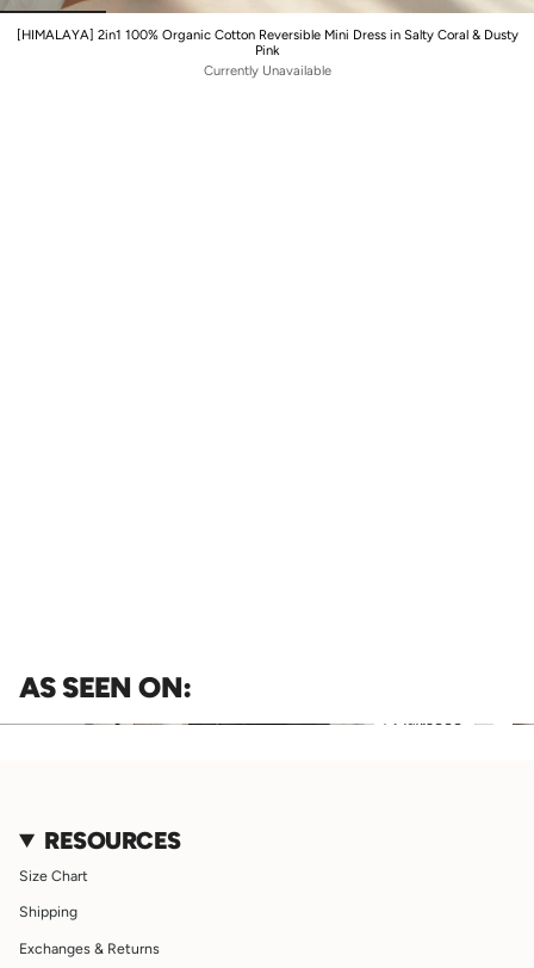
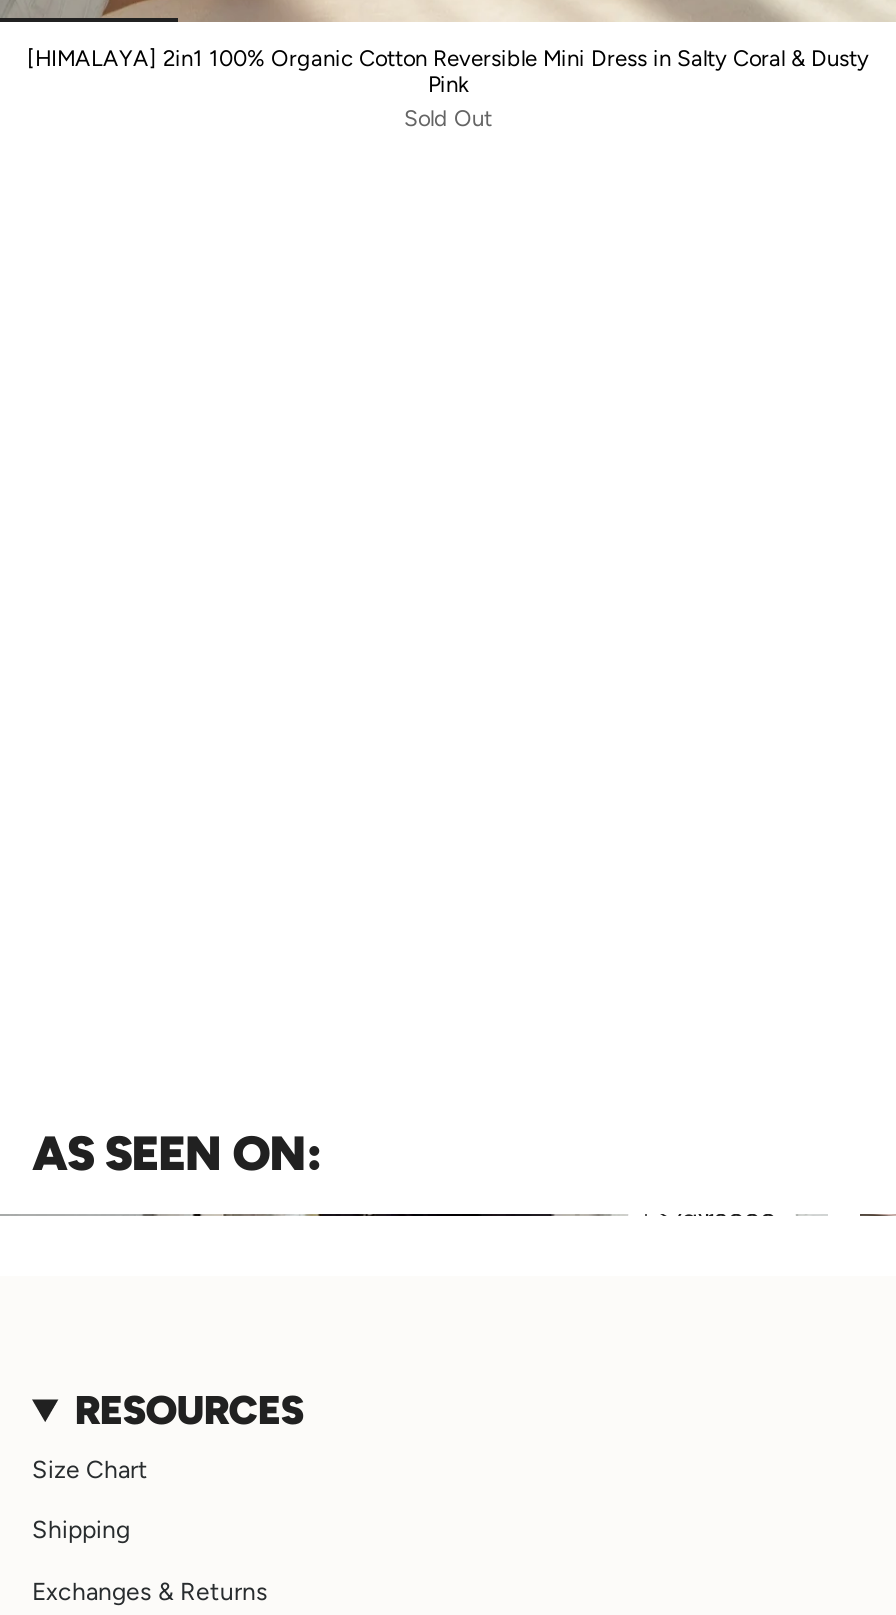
- Currently Unavailable
+ Sold Out
